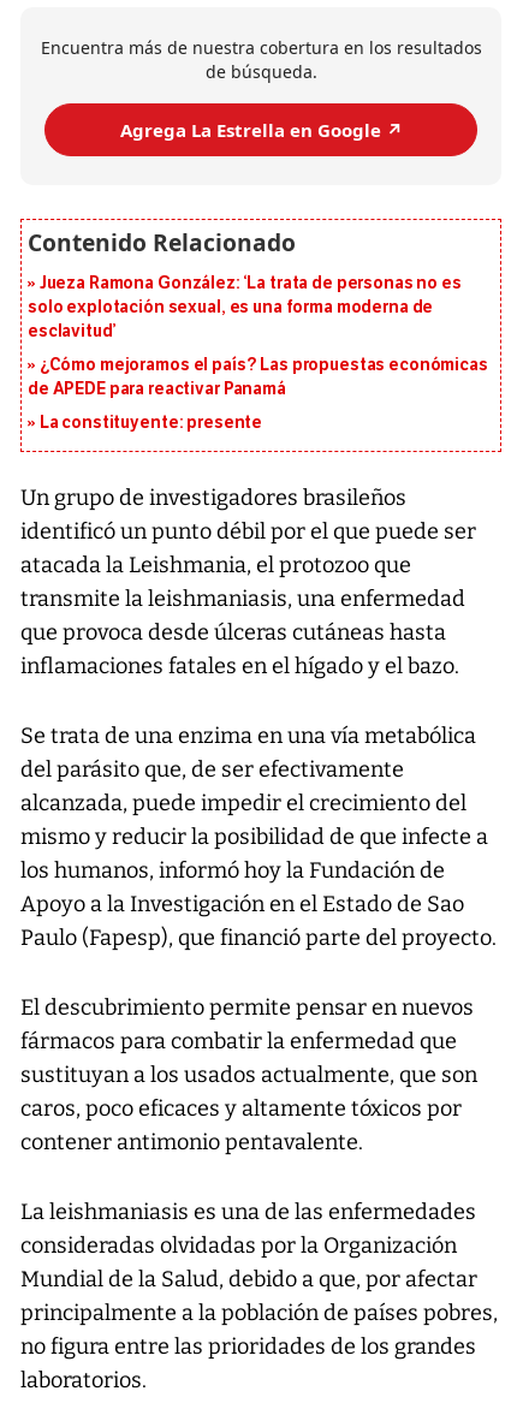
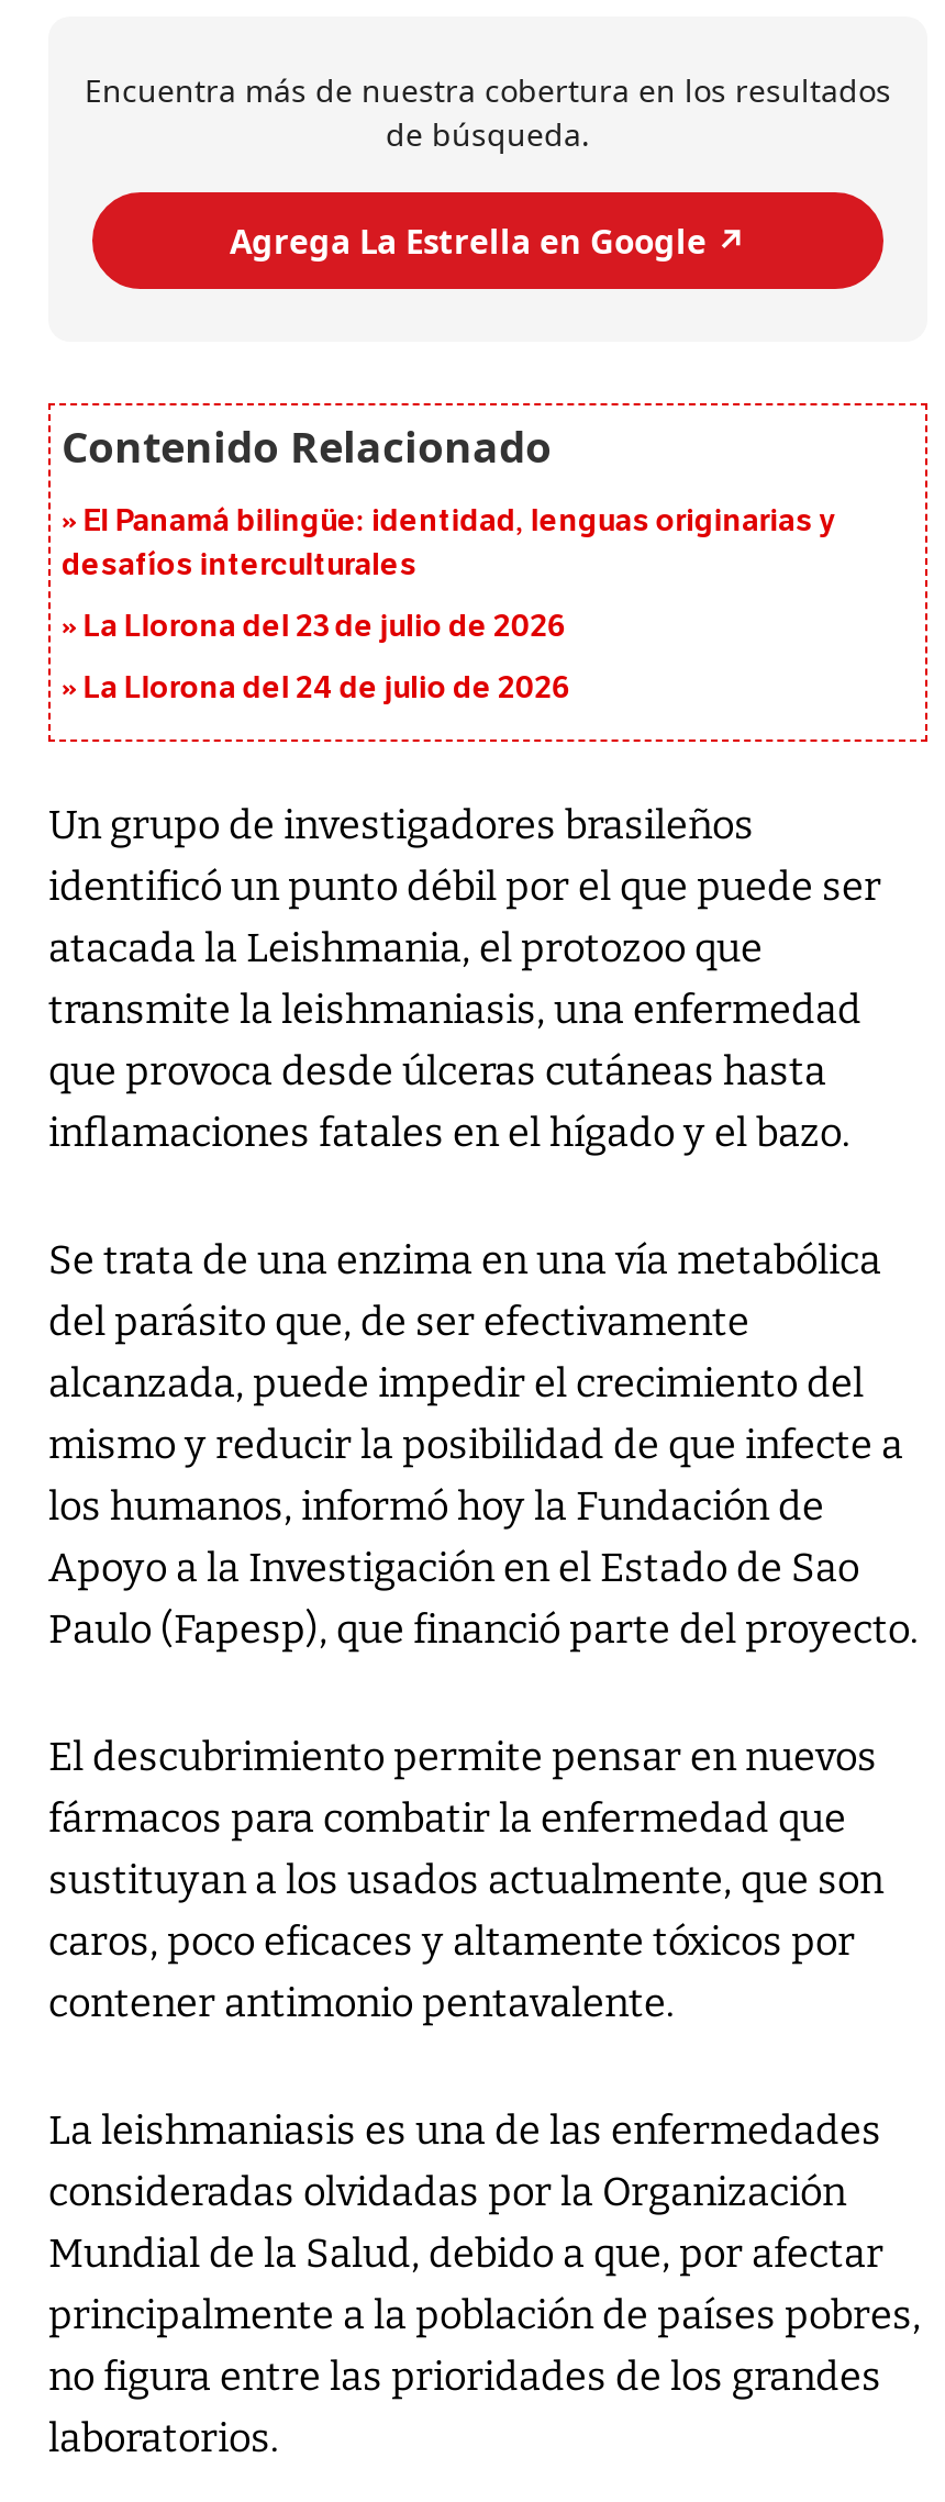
- Jueza Ramona González: ‘La trata de personas no es
- solo explotación sexual, es una forma moderna de
- esclavitud’
+ El Panamá bilingüe: identidad, lenguas originarias y
+ desafíos interculturales

- ¿Cómo mejoramos el país? Las propuestas económicas
- de APEDE para reactivar Panamá
+ La Llorona del 23 de julio de 2026

- La constituyente: presente
+ La Llorona del 24 de julio de 2026
